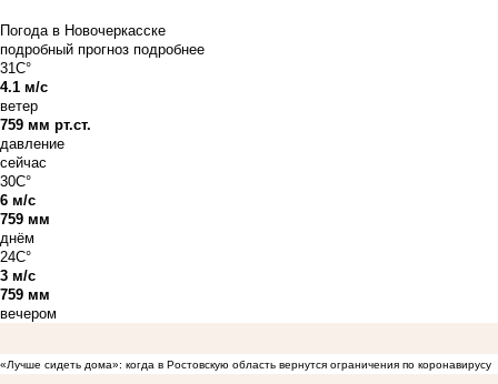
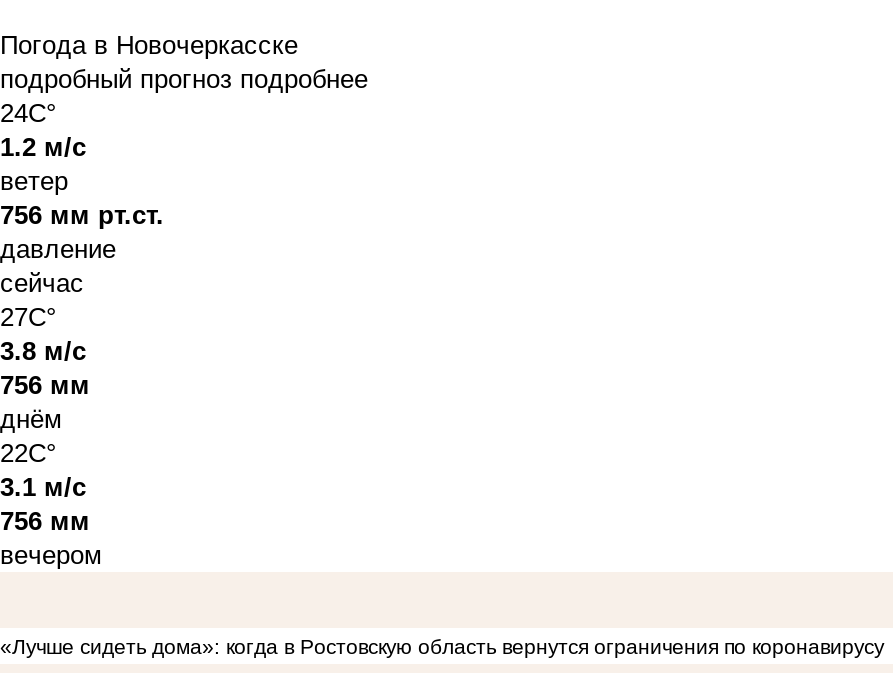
- 31C°
- 4.1 м/с
+ 24C°
+ 1.2 м/с

- 759 мм рт.ст.
+ 756 мм рт.ст.

- 30C°
- 6 м/с
- 759 мм
+ 27C°
+ 3.8 м/с
+ 756 мм

- 24C°
- 3 м/с
- 759 мм
+ 22C°
+ 3.1 м/с
+ 756 мм
